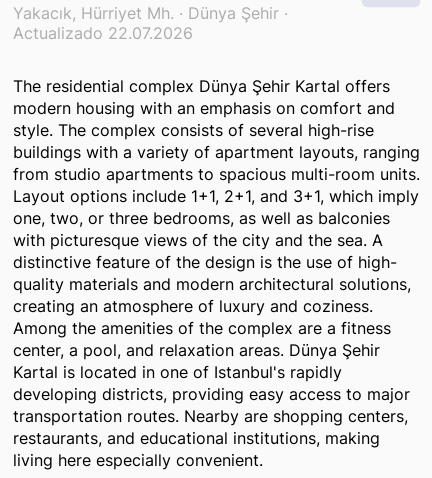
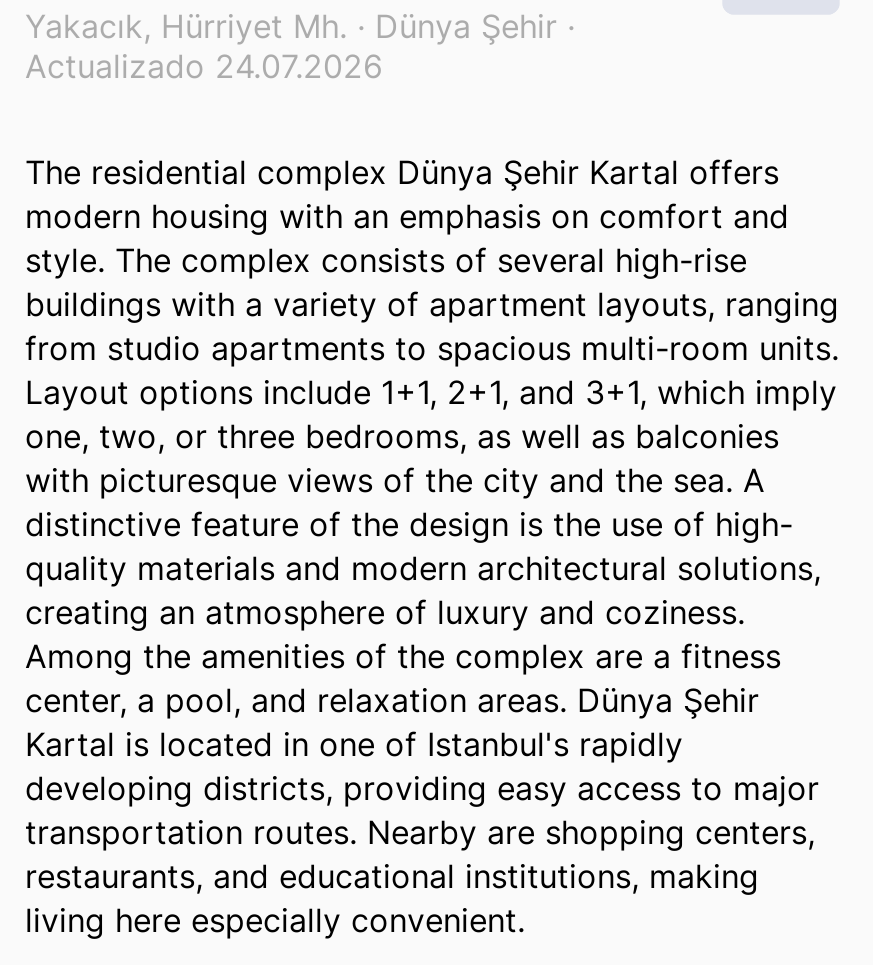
- Actualizado 22.07.2026
+ Actualizado 24.07.2026
